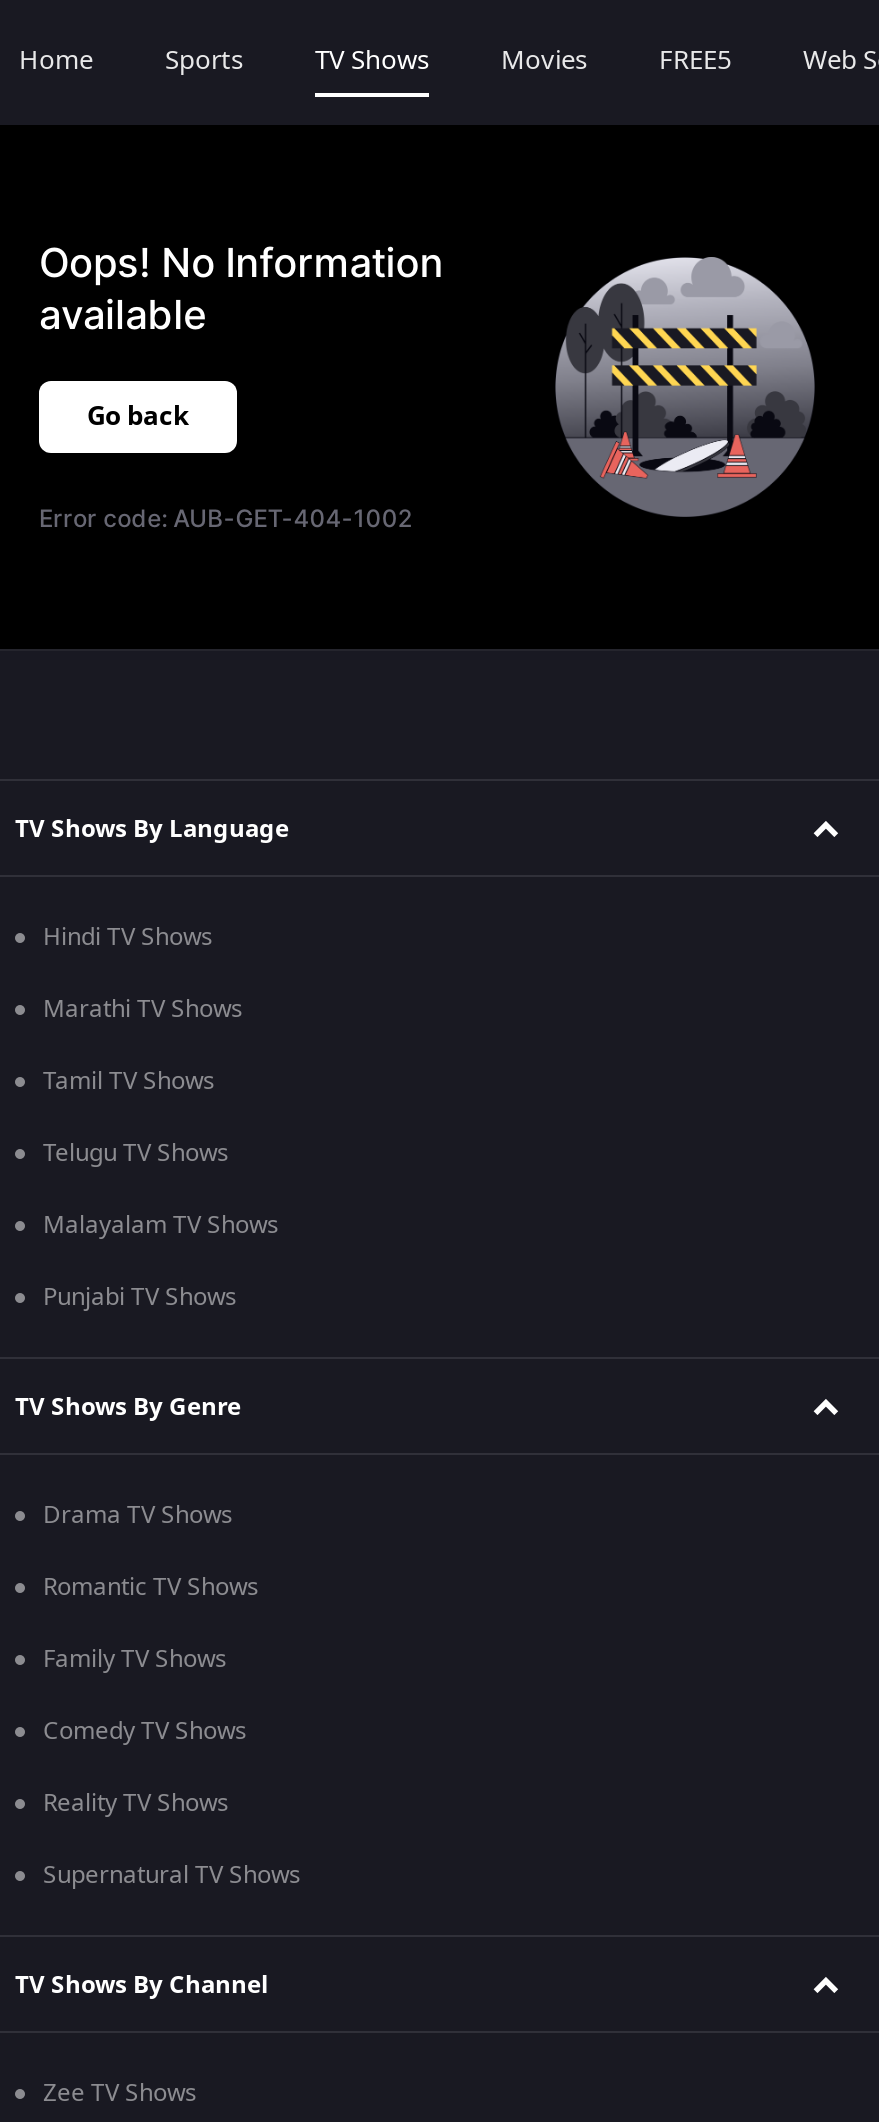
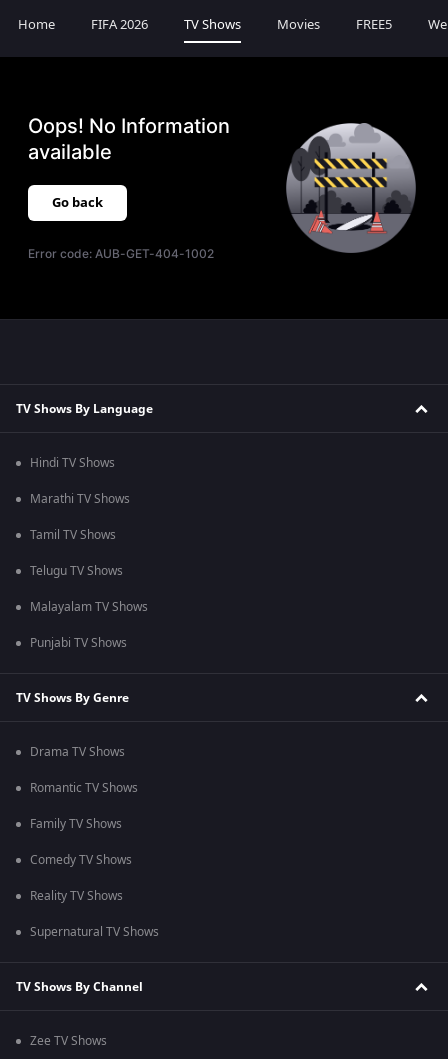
- Sports
+ FIFA 2026
